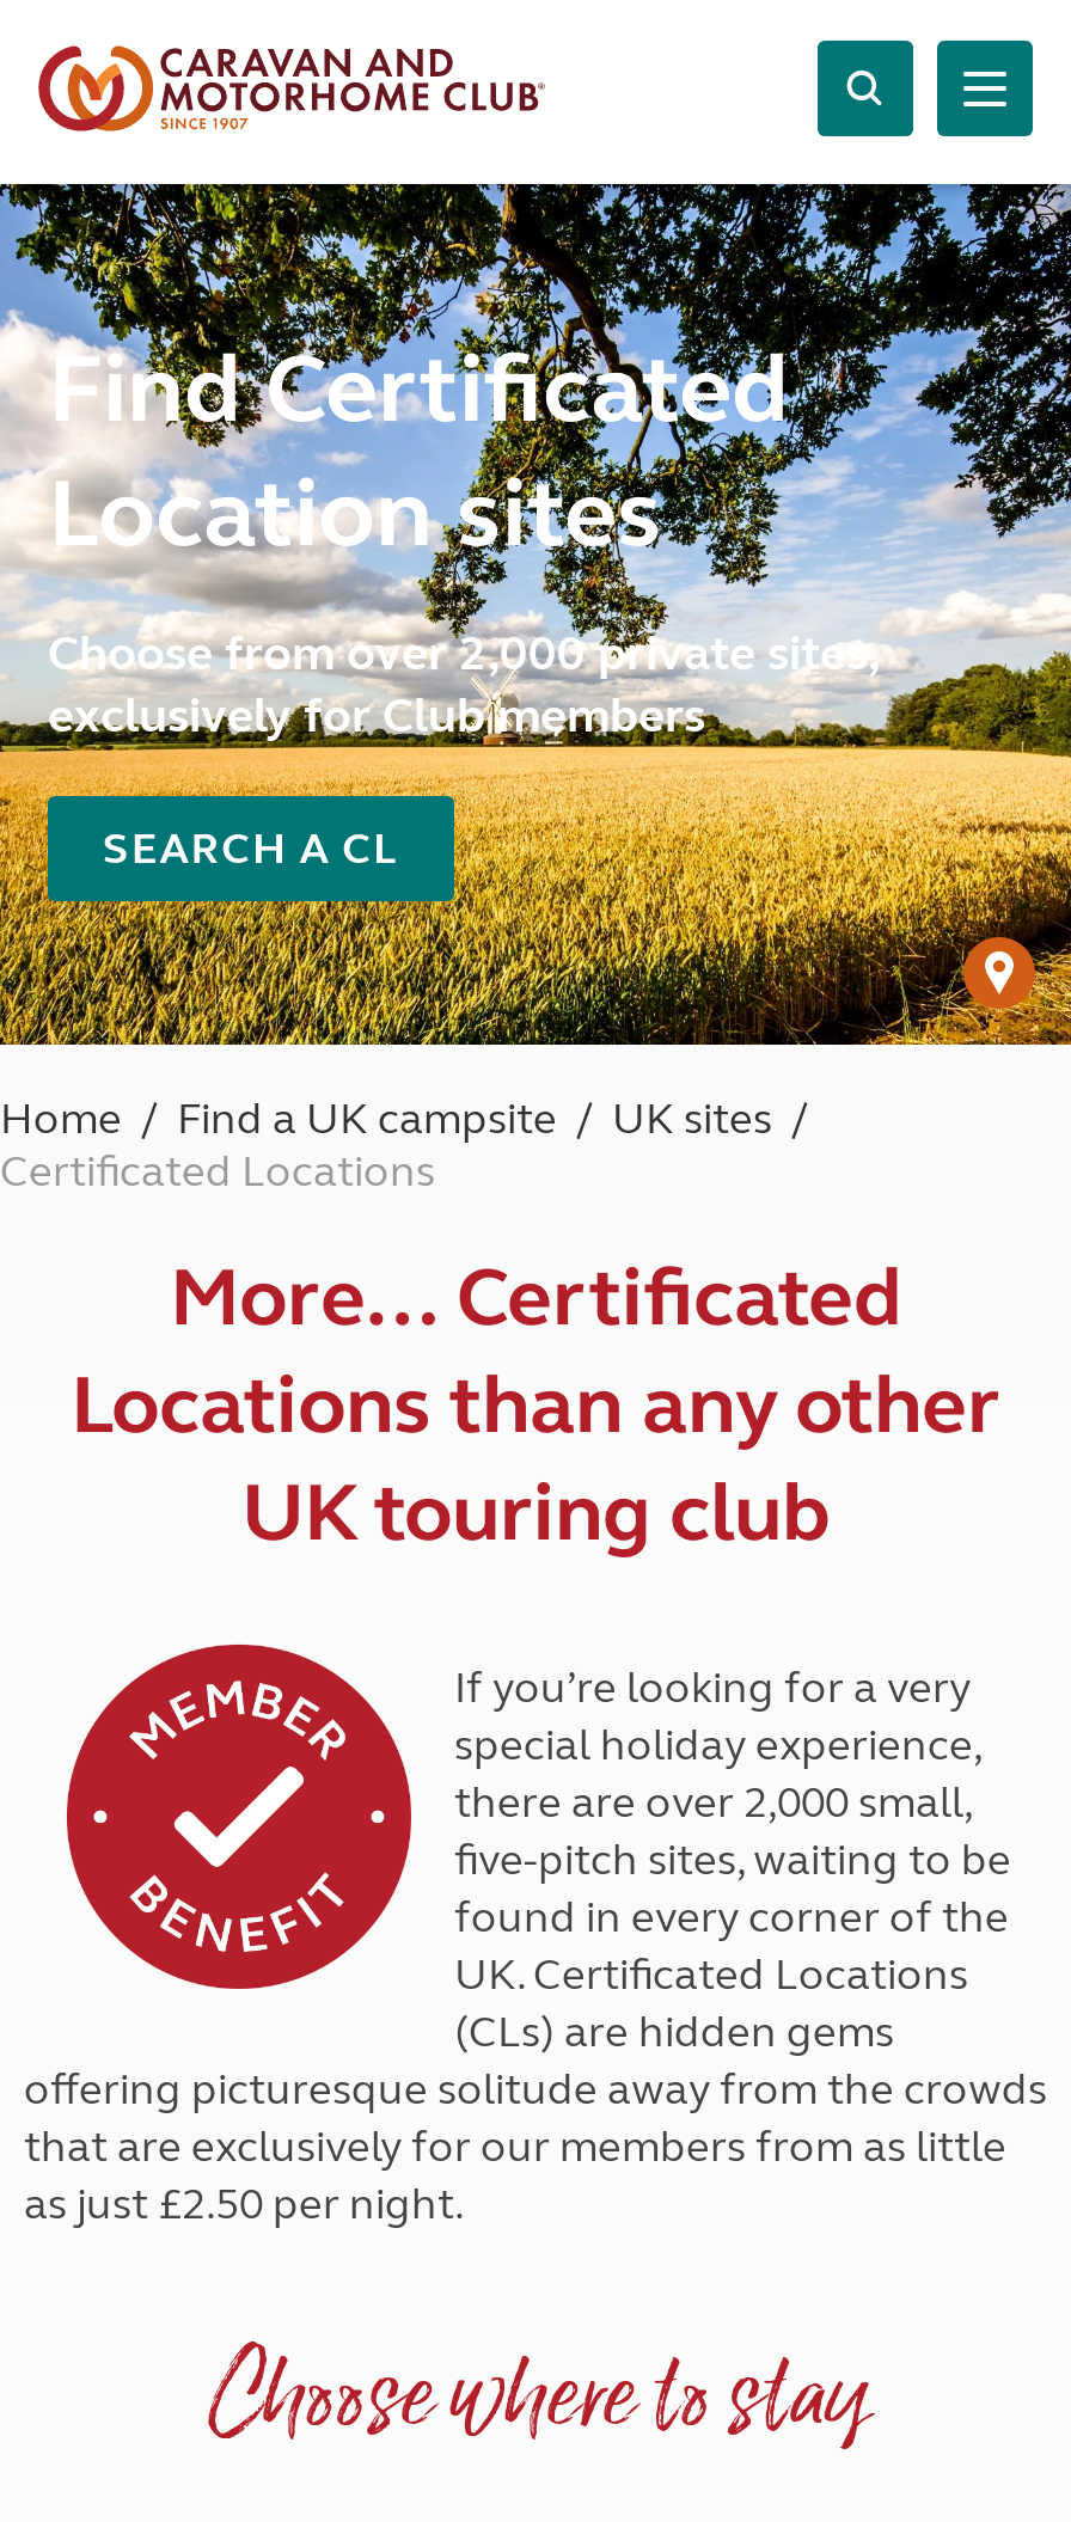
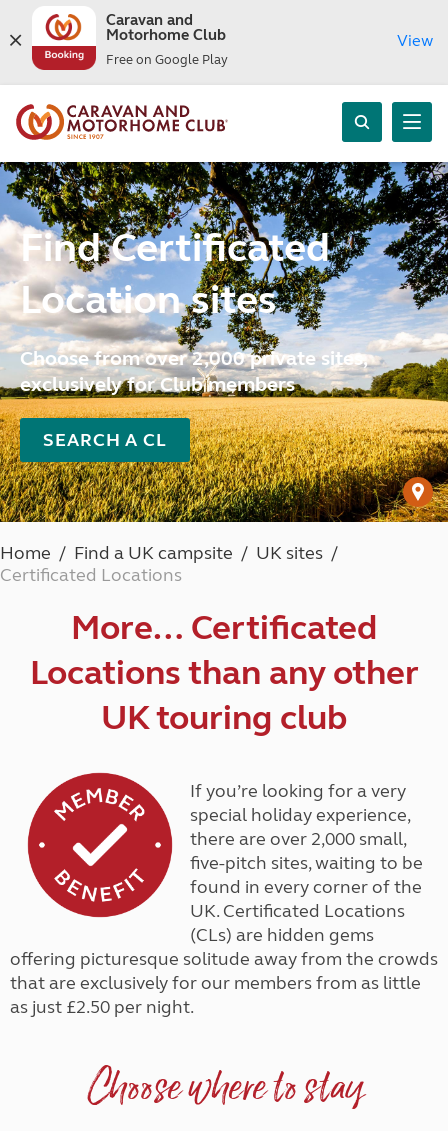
+ [image]
+ Caravan and
+ Motorhome Club
+ Free on Google Play

+ View
